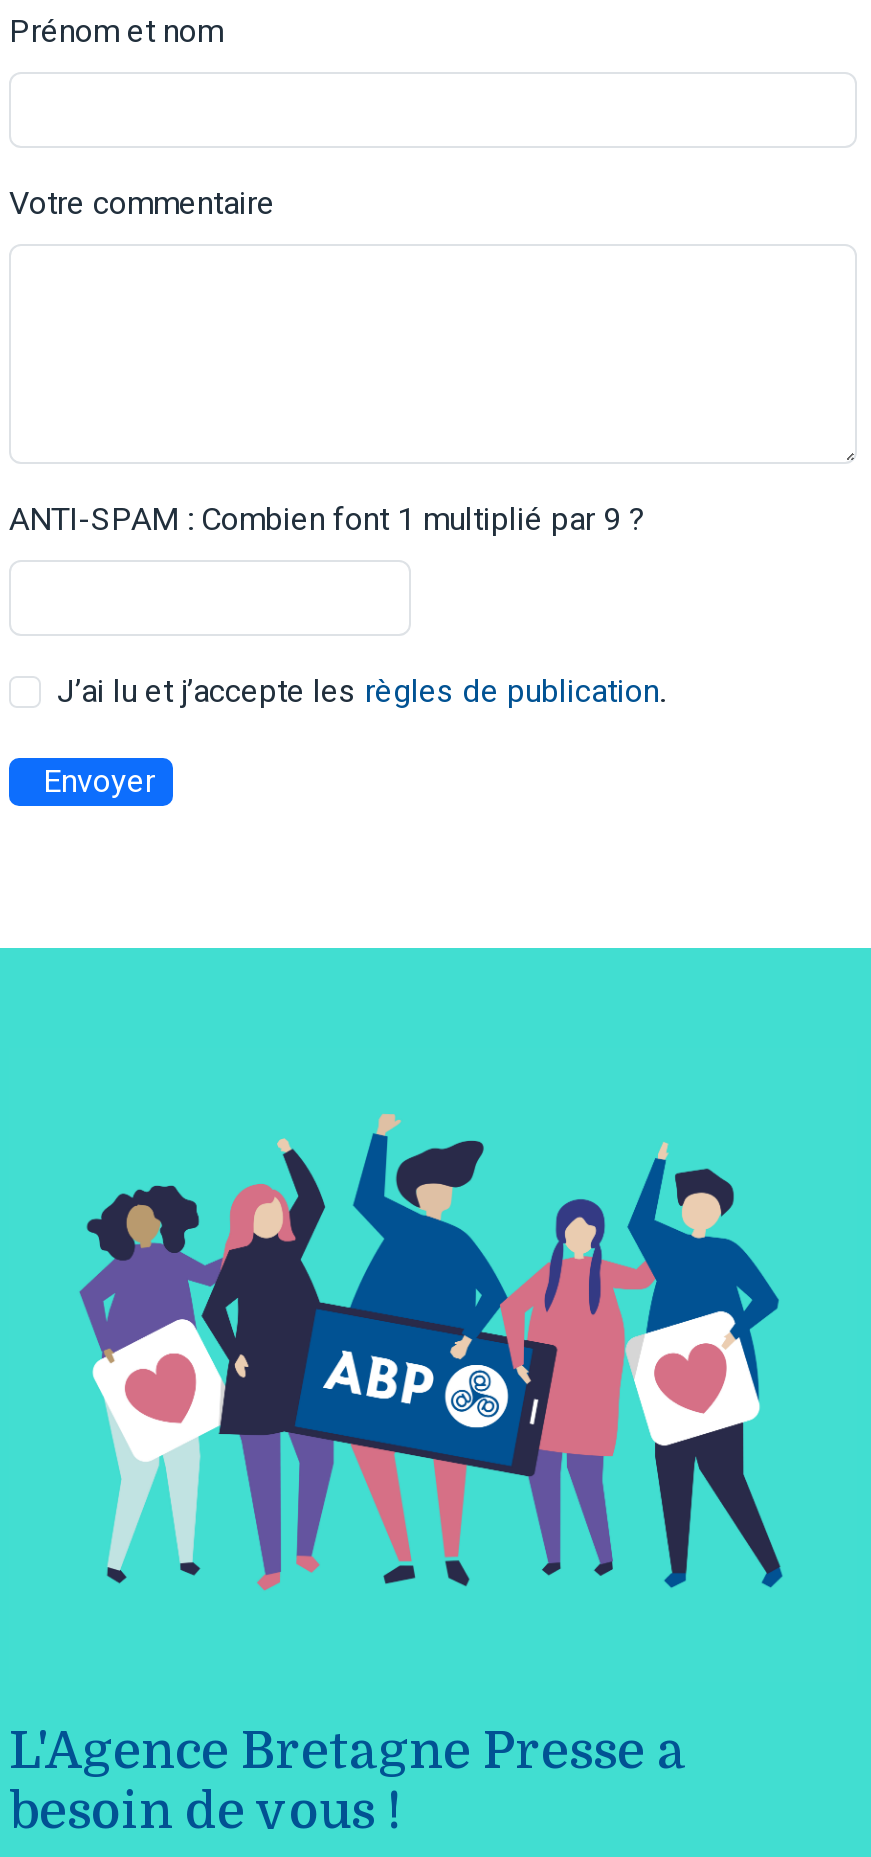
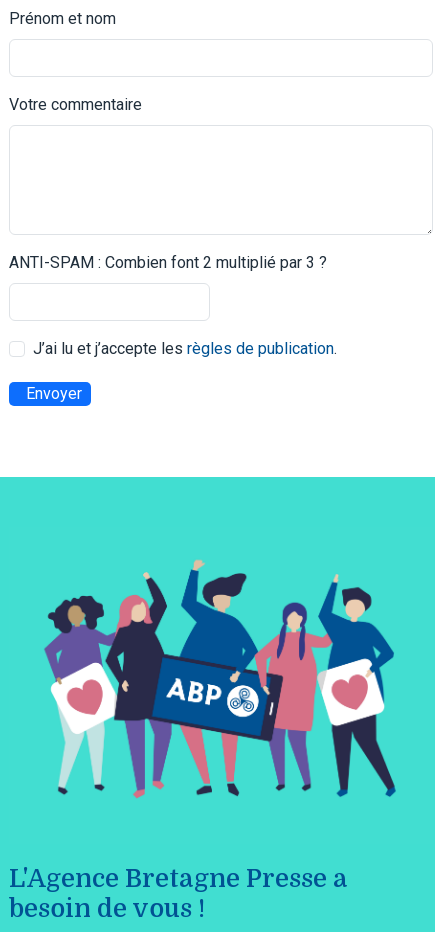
- ANTI-SPAM : Combien font 1 multiplié par 9 ?
+ ANTI-SPAM : Combien font 2 multiplié par 3 ?
